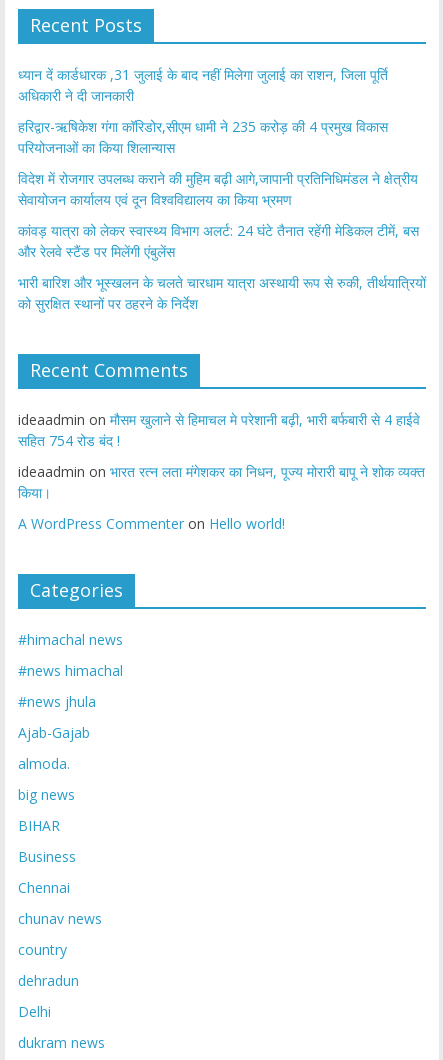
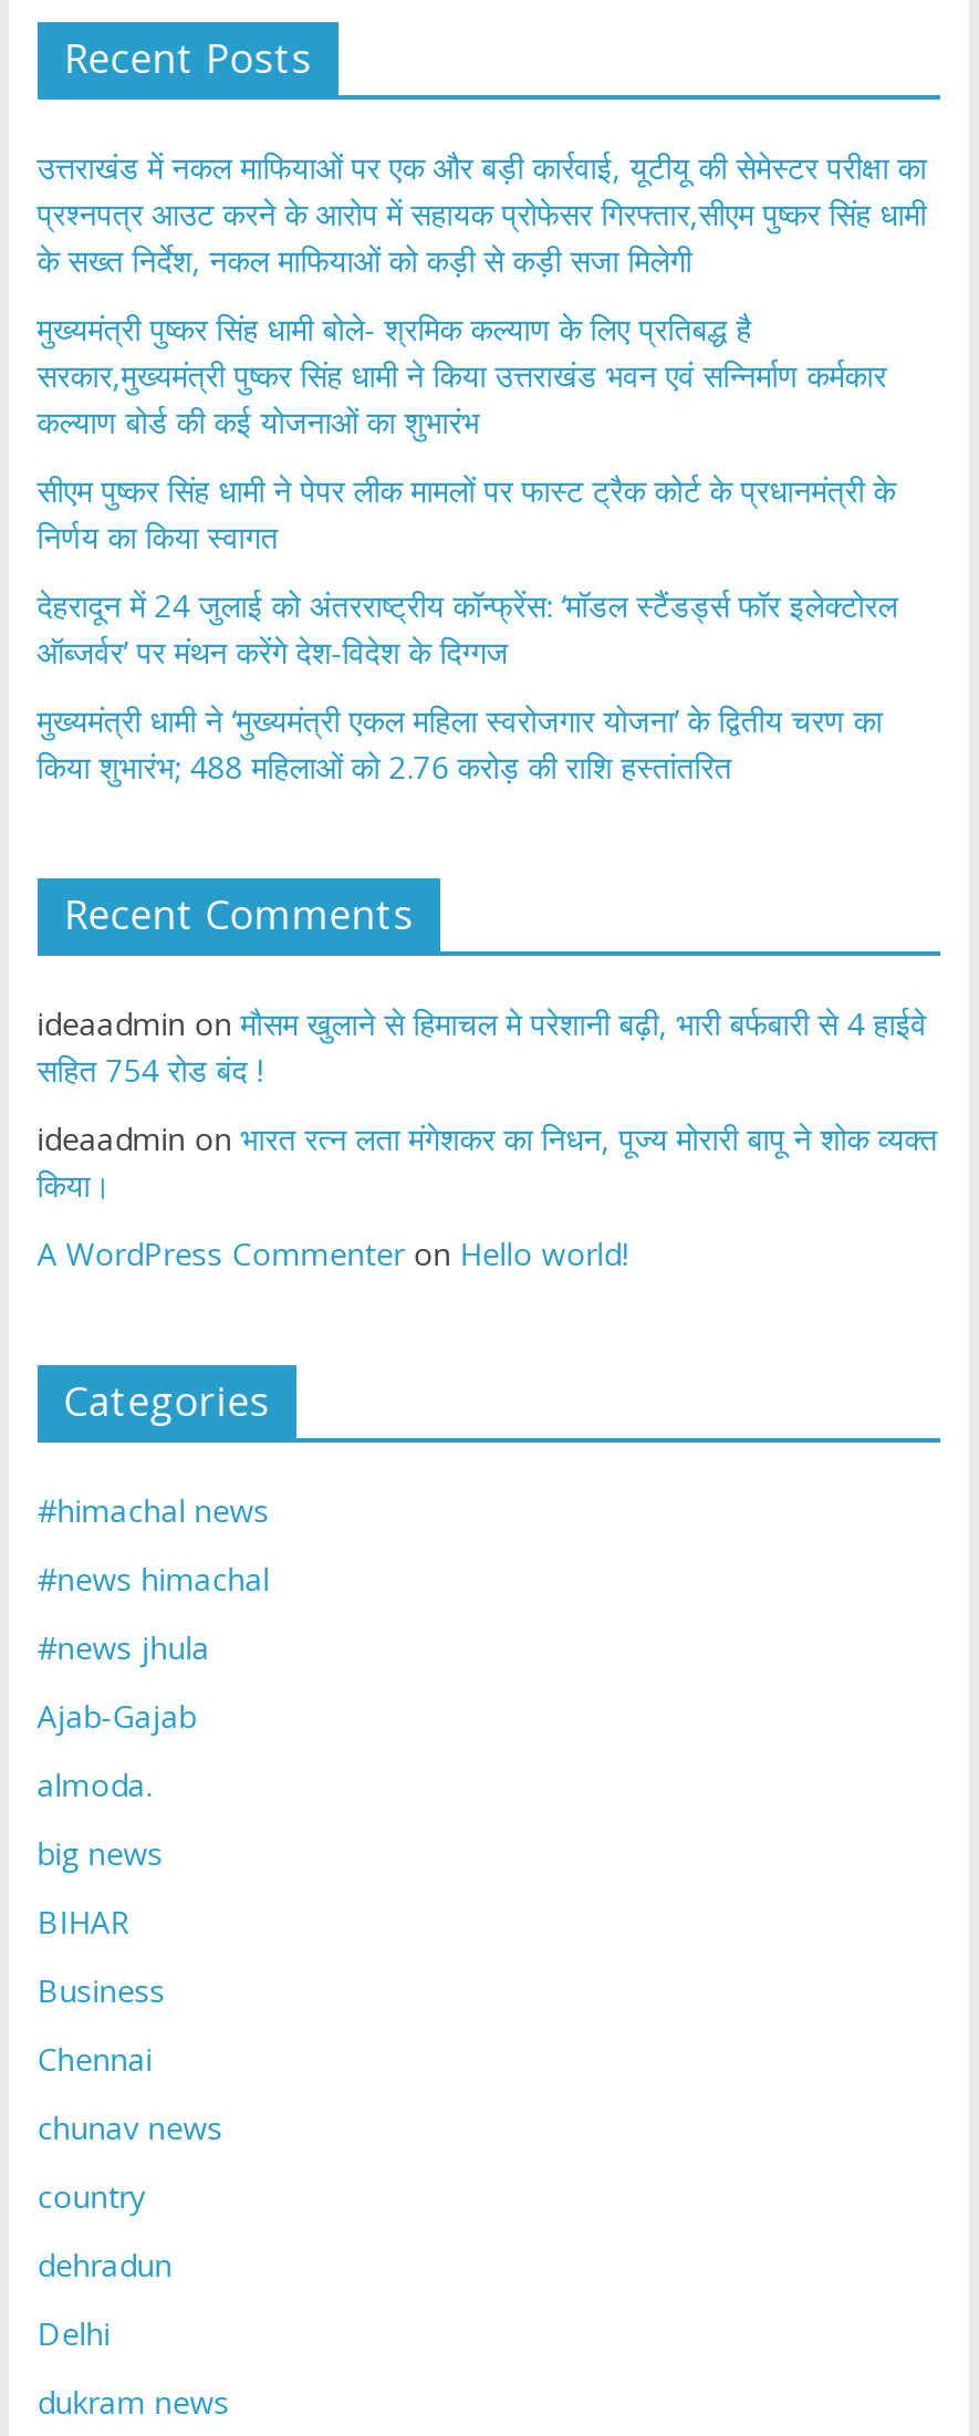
- ध्यान दें कार्डधारक ,31 जुलाई के बाद नहीं मिलेगा जुलाई का राशन, जिला पूर्ति
- अधिकारी ने दी जानकारी
+ उत्तराखंड में नकल माफियाओं पर एक और बड़ी कार्रवाई, यूटीयू की सेमेस्टर परीक्षा का
+ प्रश्नपत्र आउट करने के आरोप में सहायक प्रोफेसर गिरफ्तार,सीएम पुष्कर सिंह धामी
+ के सख्त निर्देश, नकल माफियाओं को कड़ी से कड़ी सजा मिलेगी

- हरिद्वार-ऋषिकेश गंगा कॉरिडोर,सीएम धामी ने 235 करोड़ की 4 प्रमुख विकास
- परियोजनाओं का किया शिलान्यास
+ मुख्यमंत्री पुष्कर सिंह धामी बोले- श्रमिक कल्याण के लिए प्रतिबद्ध है
+ सरकार,मुख्यमंत्री पुष्कर सिंह धामी ने किया उत्तराखंड भवन एवं सन्निर्माण कर्मकार
+ कल्याण बोर्ड की कई योजनाओं का शुभारंभ

- विदेश में रोजगार उपलब्ध कराने की मुहिम बढ़ी आगे,जापानी प्रतिनिधिमंडल ने क्षेत्रीय
- सेवायोजन कार्यालय एवं दून विश्वविद्यालय का किया भ्रमण
+ सीएम पुष्कर सिंह धामी ने पेपर लीक मामलों पर फास्ट ट्रैक कोर्ट के प्रधानमंत्री के
+ निर्णय का किया स्वागत

- कांवड़ यात्रा को लेकर स्वास्थ्य विभाग अलर्ट: 24 घंटे तैनात रहेंगी मेडिकल टीमें, बस
- और रेलवे स्टैंड पर मिलेंगी एंबुलेंस
+ देहरादून में 24 जुलाई को अंतरराष्ट्रीय कॉन्फ्रेंस: ‘मॉडल स्टैंडर्ड्स फॉर इलेक्टोरल
+ ऑब्जर्वर’ पर मंथन करेंगे देश-विदेश के दिग्गज

- भारी बारिश और भूस्खलन के चलते चारधाम यात्रा अस्थायी रूप से रुकी, तीर्थयात्रियों
- को सुरक्षित स्थानों पर ठहरने के निर्देश
+ मुख्यमंत्री धामी ने ‘मुख्यमंत्री एकल महिला स्वरोजगार योजना’ के द्वितीय चरण का
+ किया शुभारंभ; 488 महिलाओं को 2.76 करोड़ की राशि हस्तांतरित
